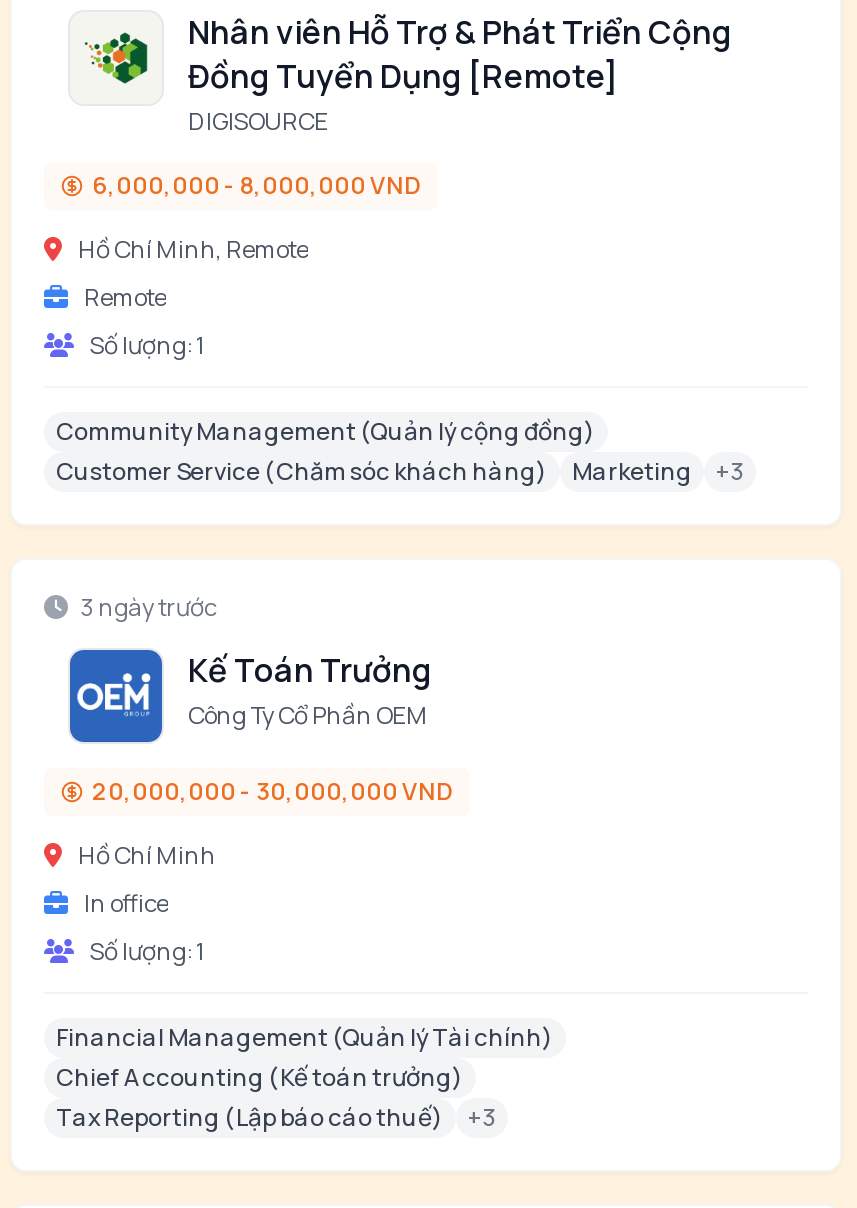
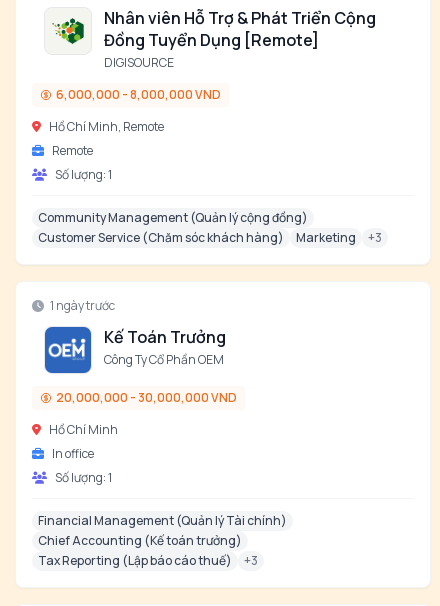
- 3 ngày trước
+ 1 ngày trước
